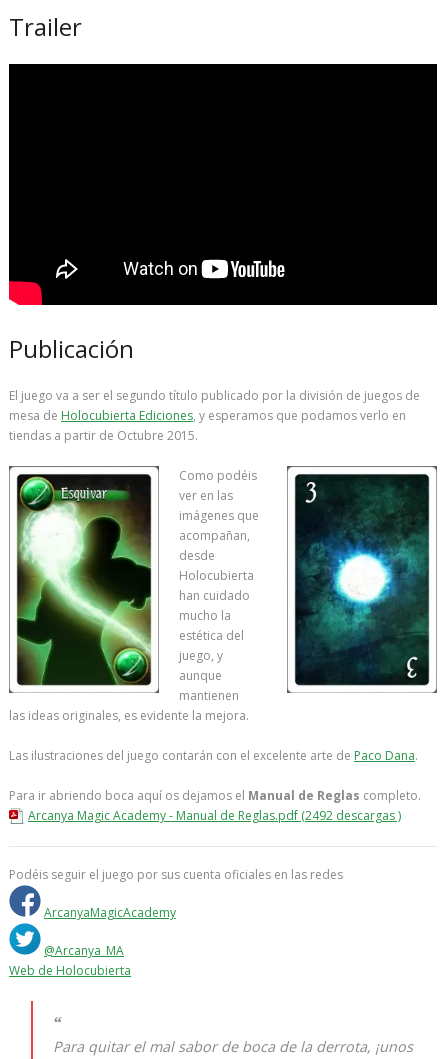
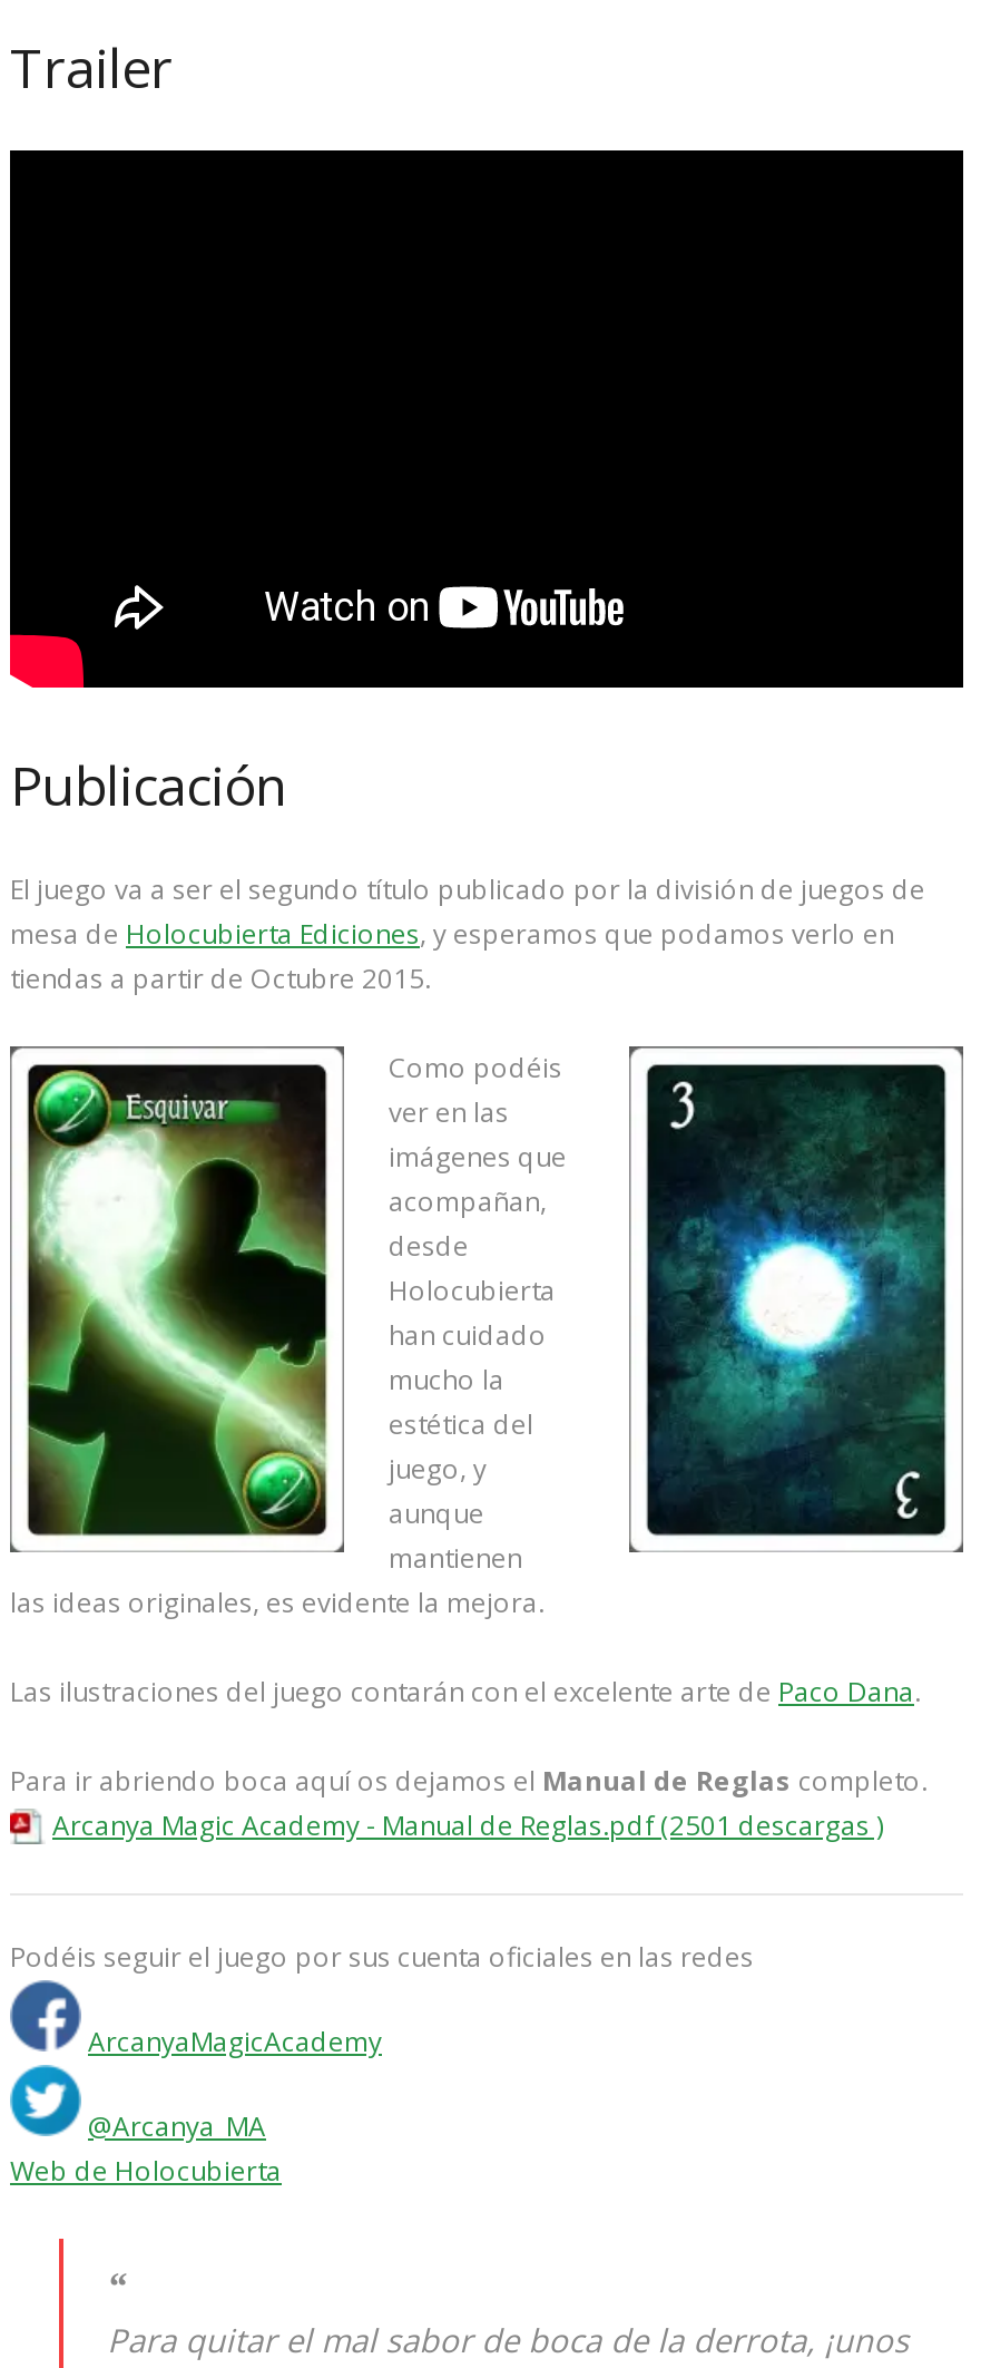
- Arcanya Magic Academy - Manual de Reglas.pdf (2492 descargas )
+ Arcanya Magic Academy - Manual de Reglas.pdf (2501 descargas )
